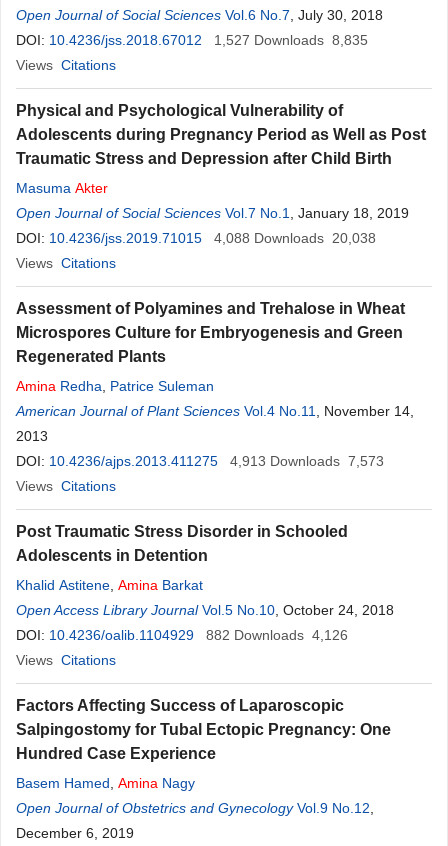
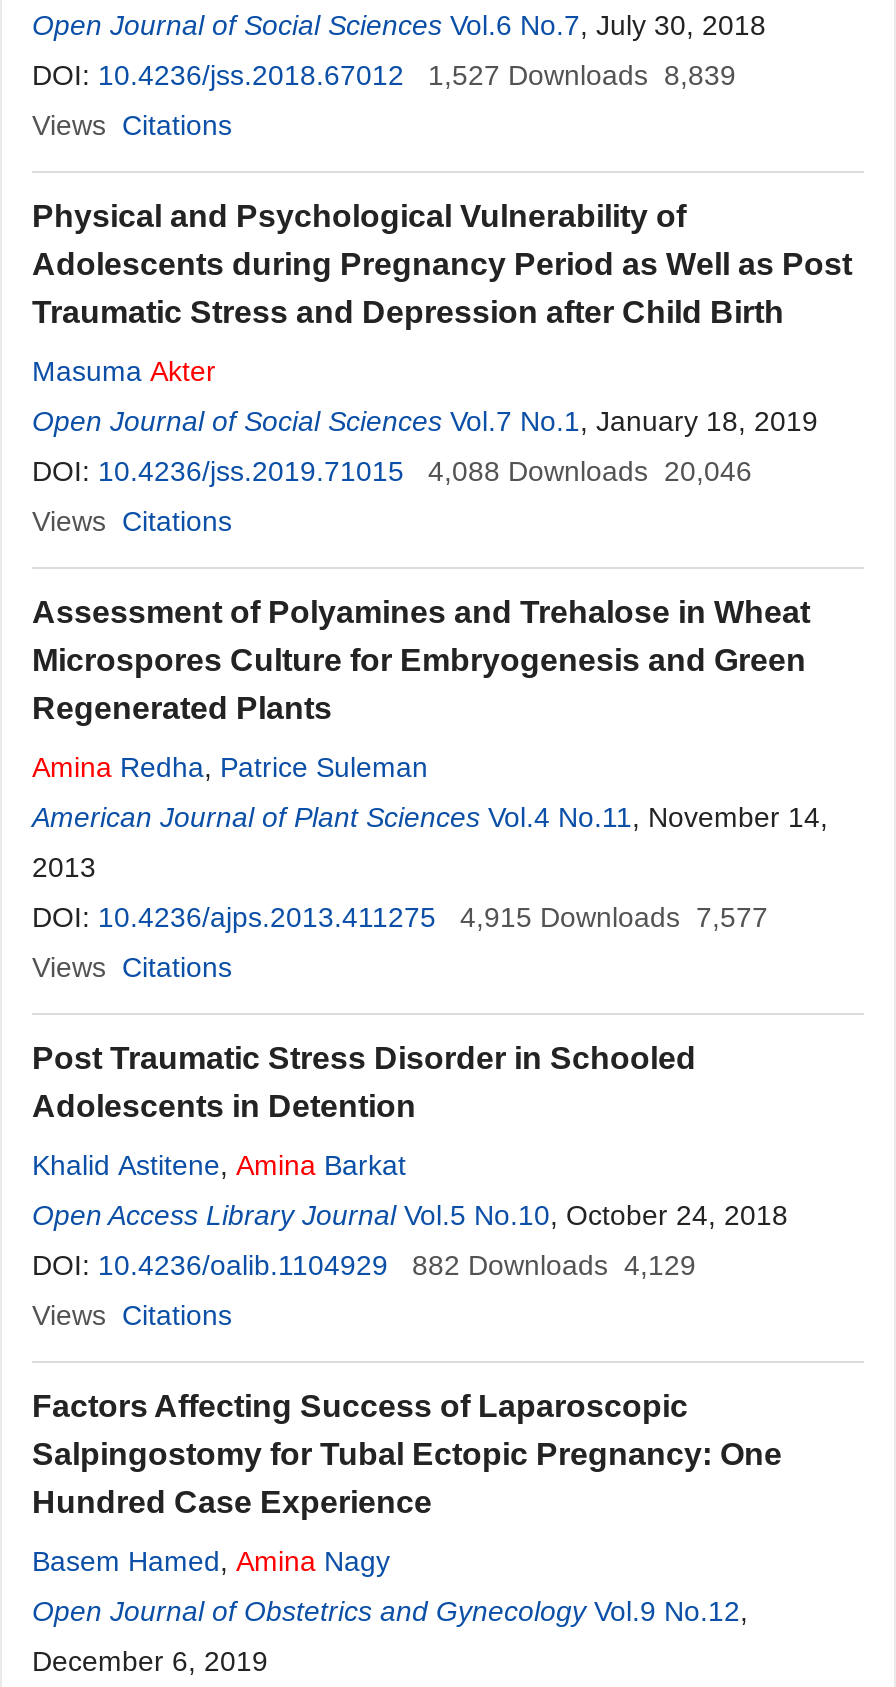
- DOI: 10.4236/jss.2018.67012 1,527 Downloads 8,835
+ DOI: 10.4236/jss.2018.67012 1,527 Downloads 8,839

- DOI: 10.4236/jss.2019.71015 4,088 Downloads 20,038
+ DOI: 10.4236/jss.2019.71015 4,088 Downloads 20,046

- DOI: 10.4236/ajps.2013.411275 4,913 Downloads 7,573
+ DOI: 10.4236/ajps.2013.411275 4,915 Downloads 7,577

- DOI: 10.4236/oalib.1104929 882 Downloads 4,126
+ DOI: 10.4236/oalib.1104929 882 Downloads 4,129
